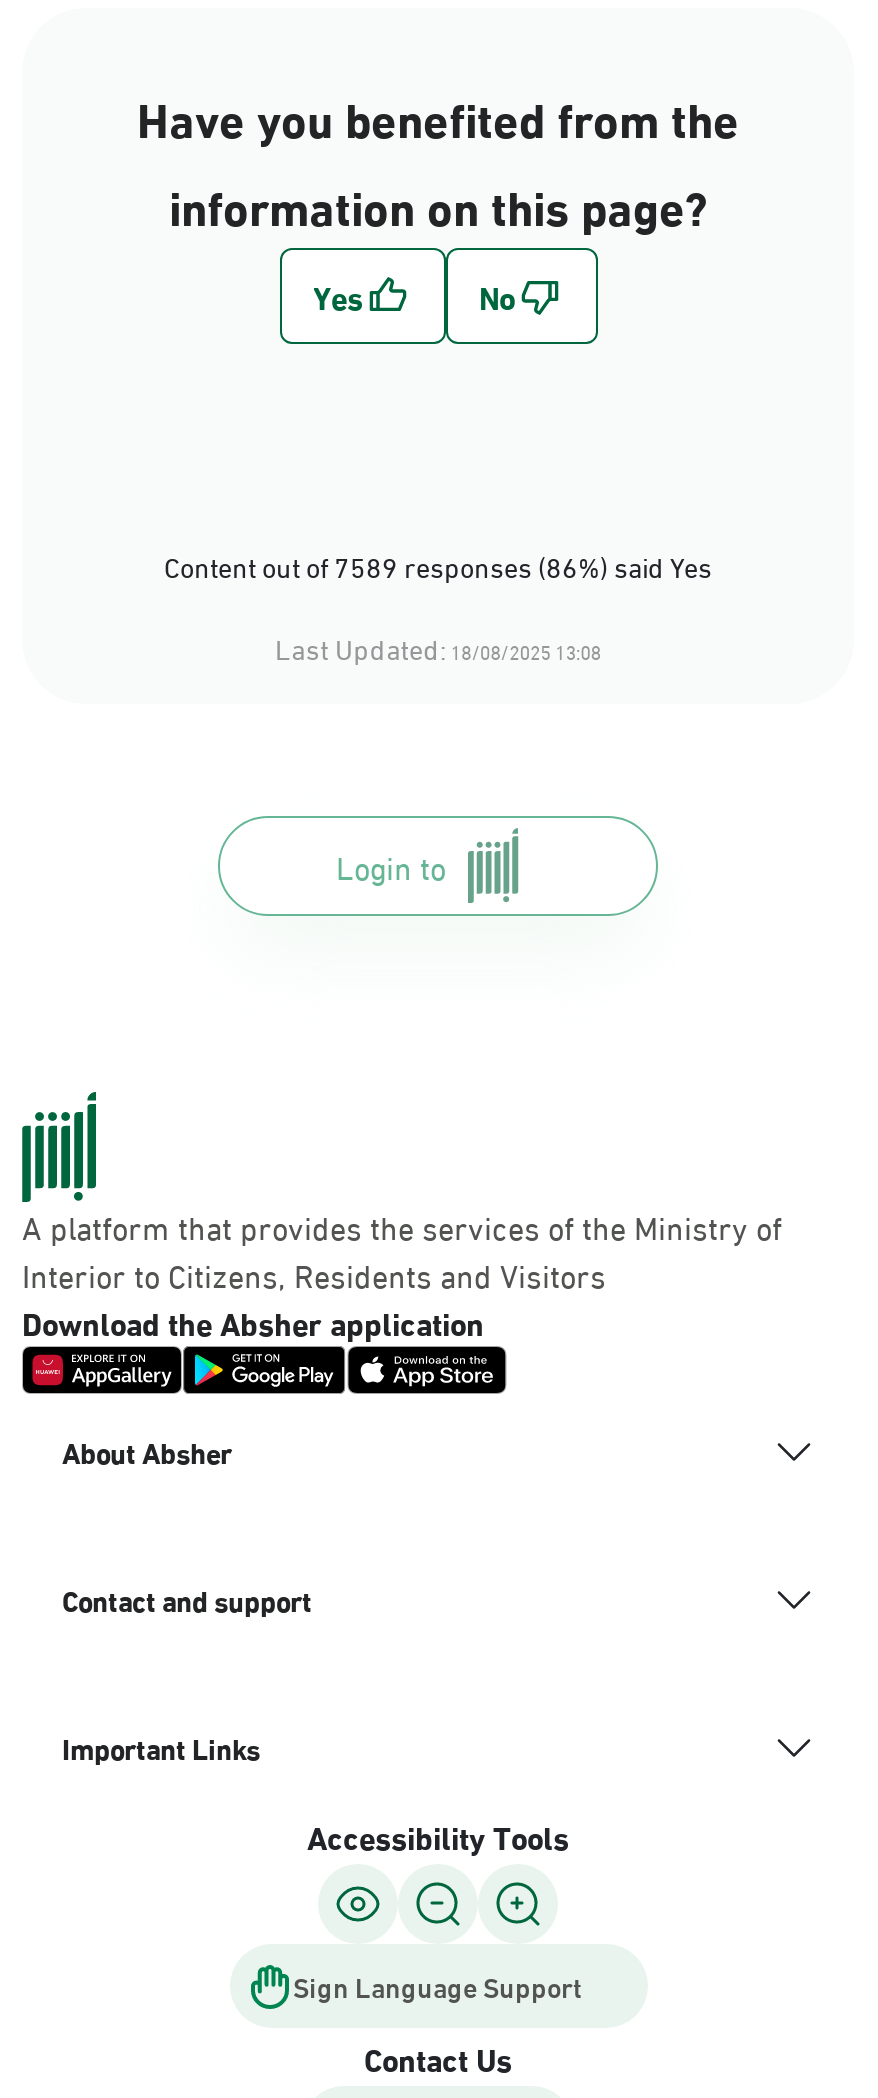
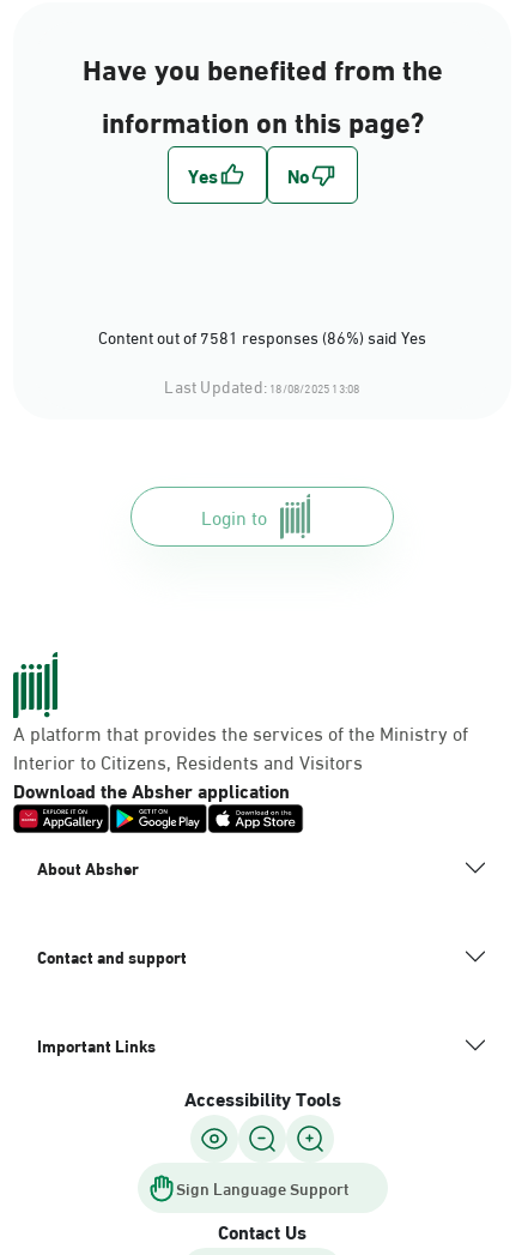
- Content out of 7589 responses (86%) said Yes
+ Content out of 7581 responses (86%) said Yes
